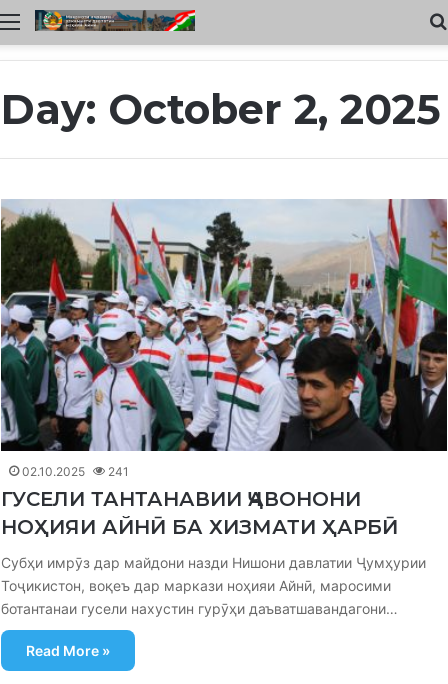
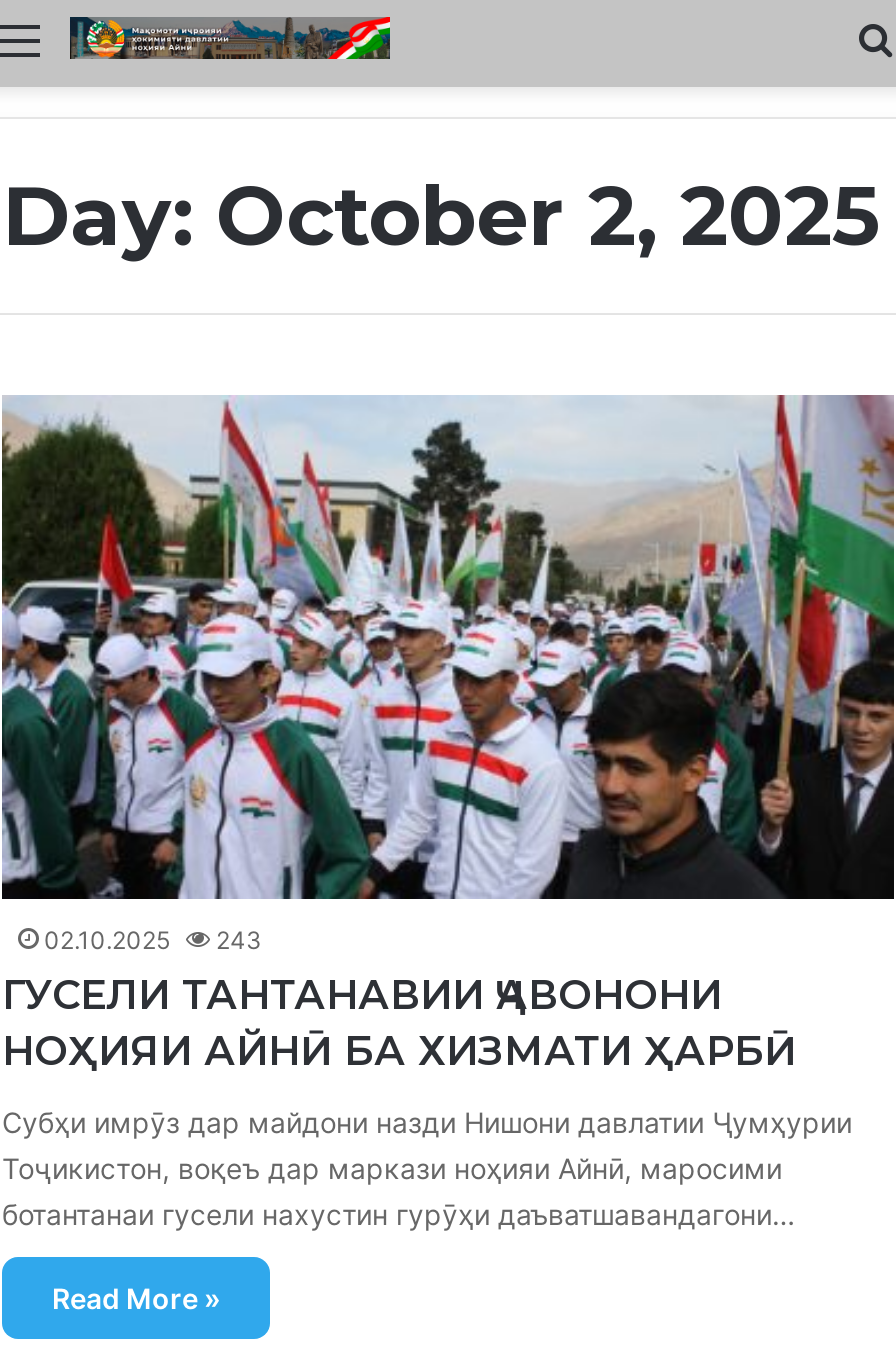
- 02.10.2025 241
+ 02.10.2025 243
